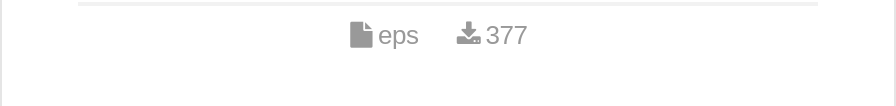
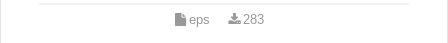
- 377
+ 283
